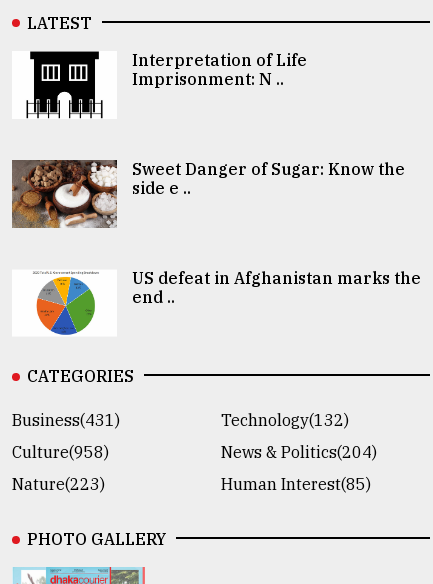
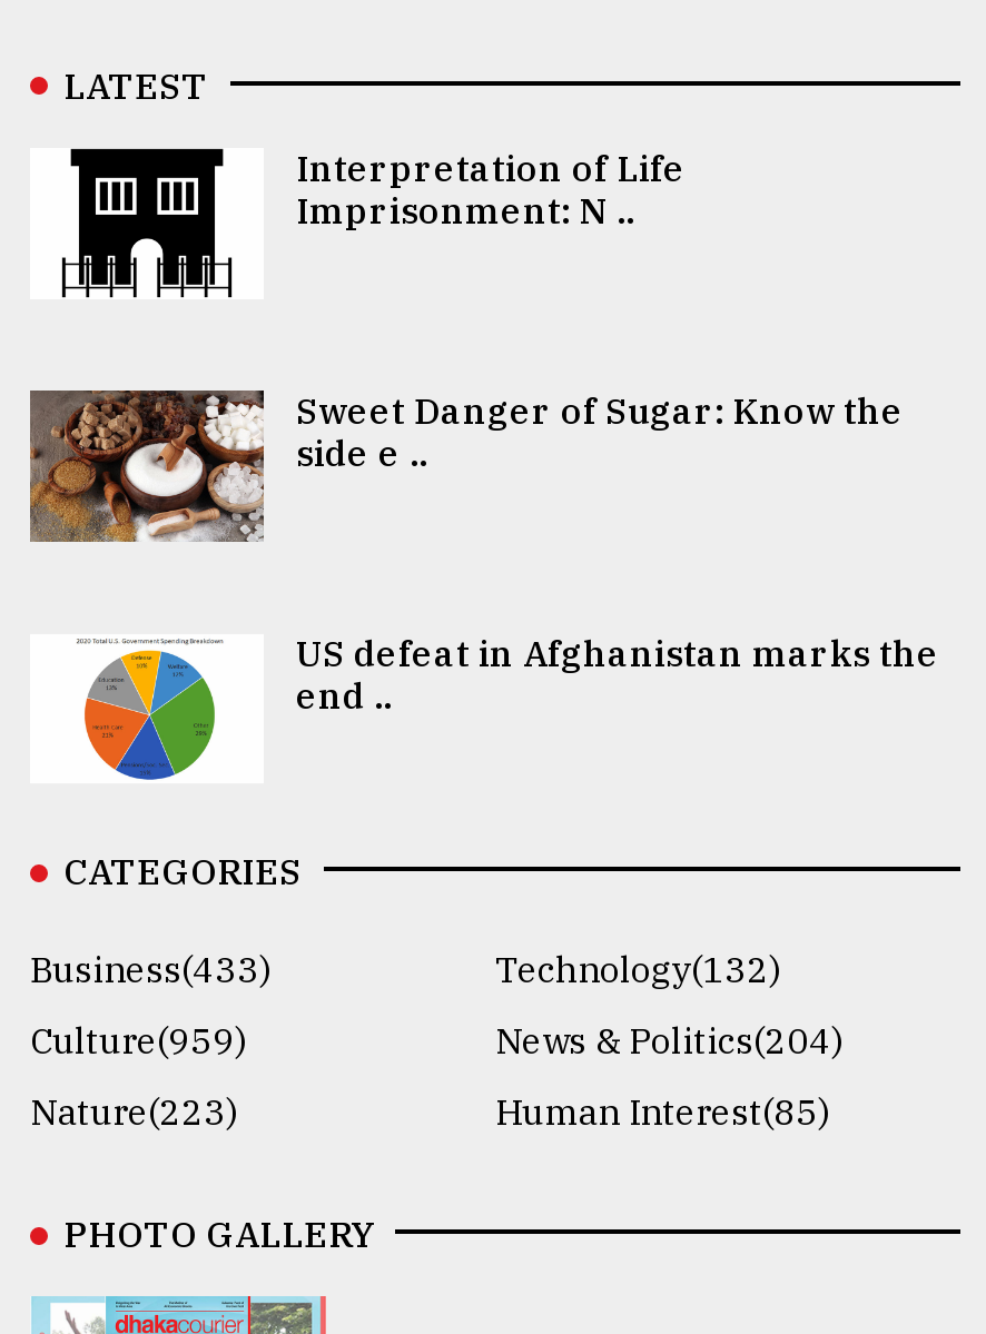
- Business(431)
+ Business(433)

- Culture(958)
+ Culture(959)
